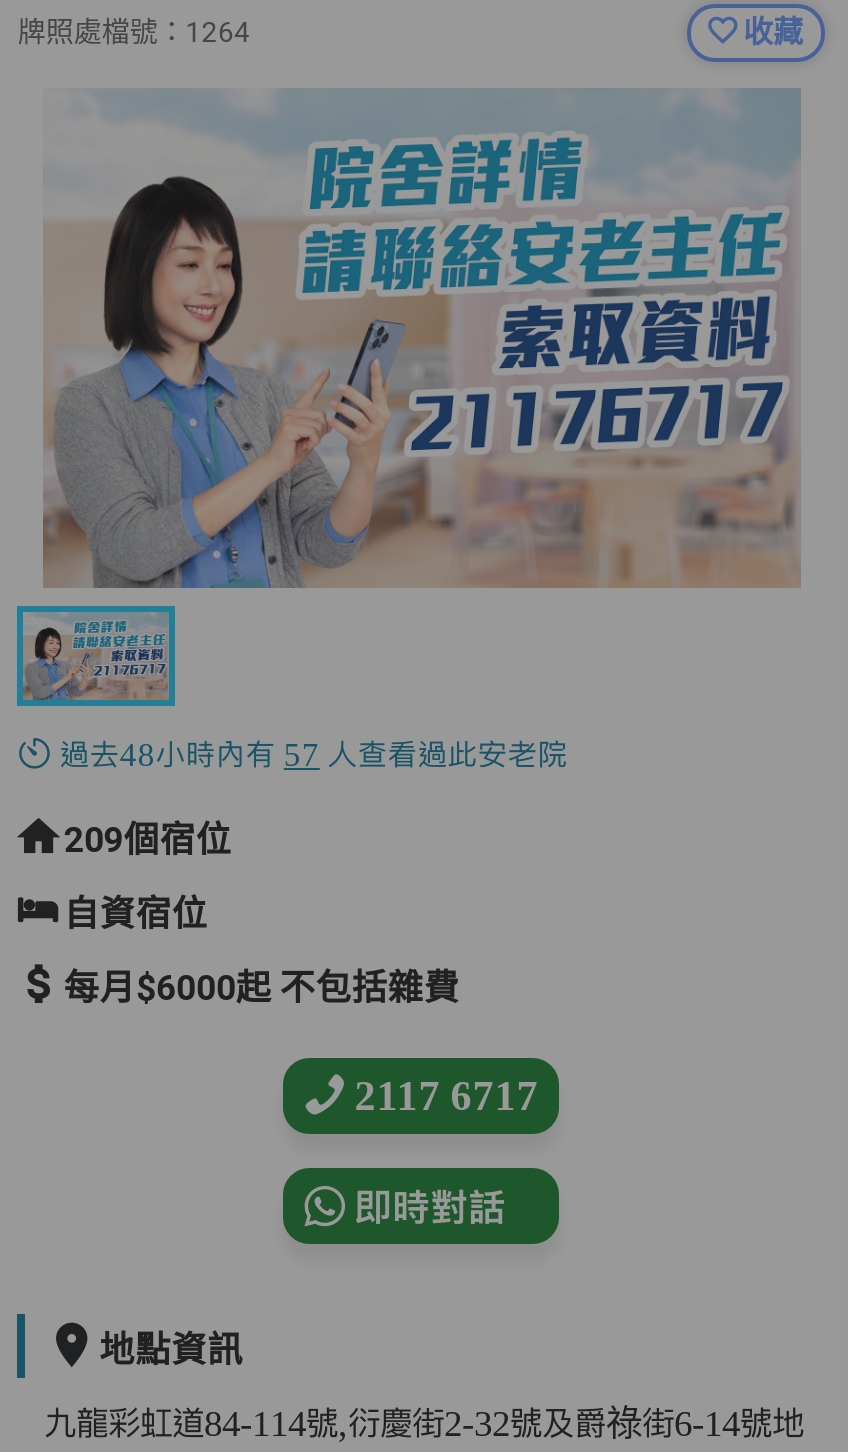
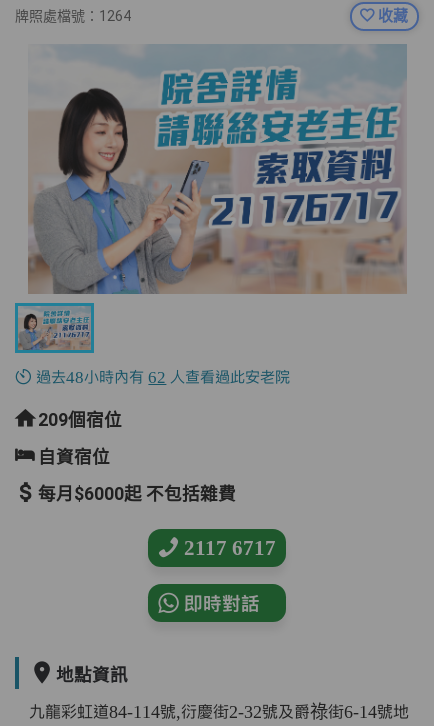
- 過去48小時內有57人查看過此安老院
+ 過去48小時內有62人查看過此安老院
